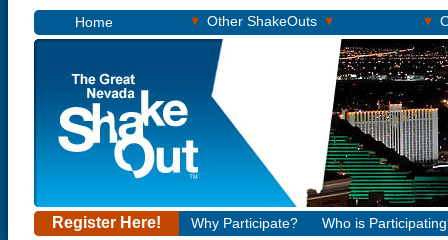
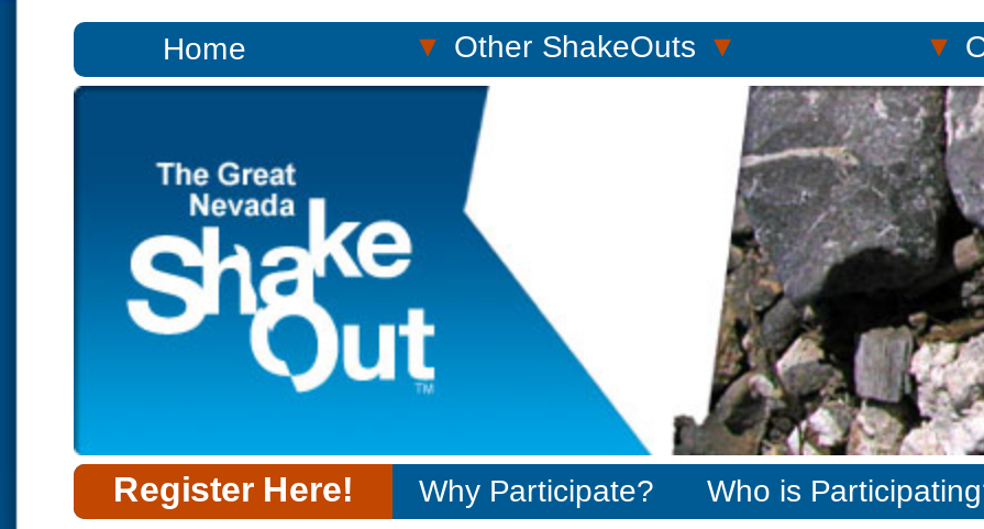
- [image]
+ [image]
